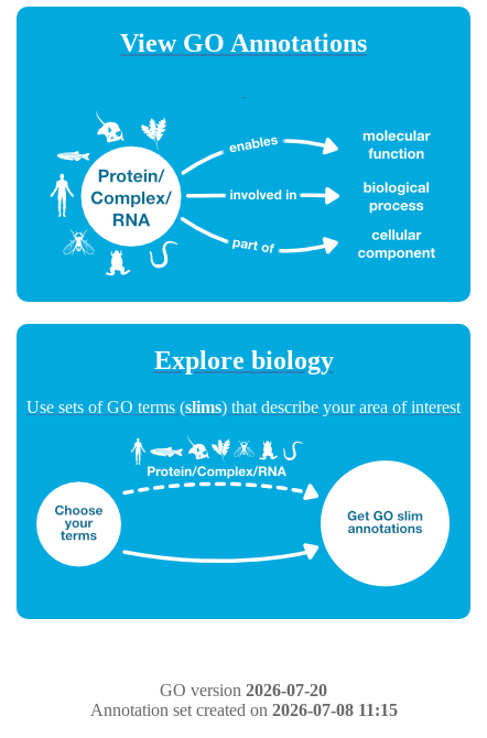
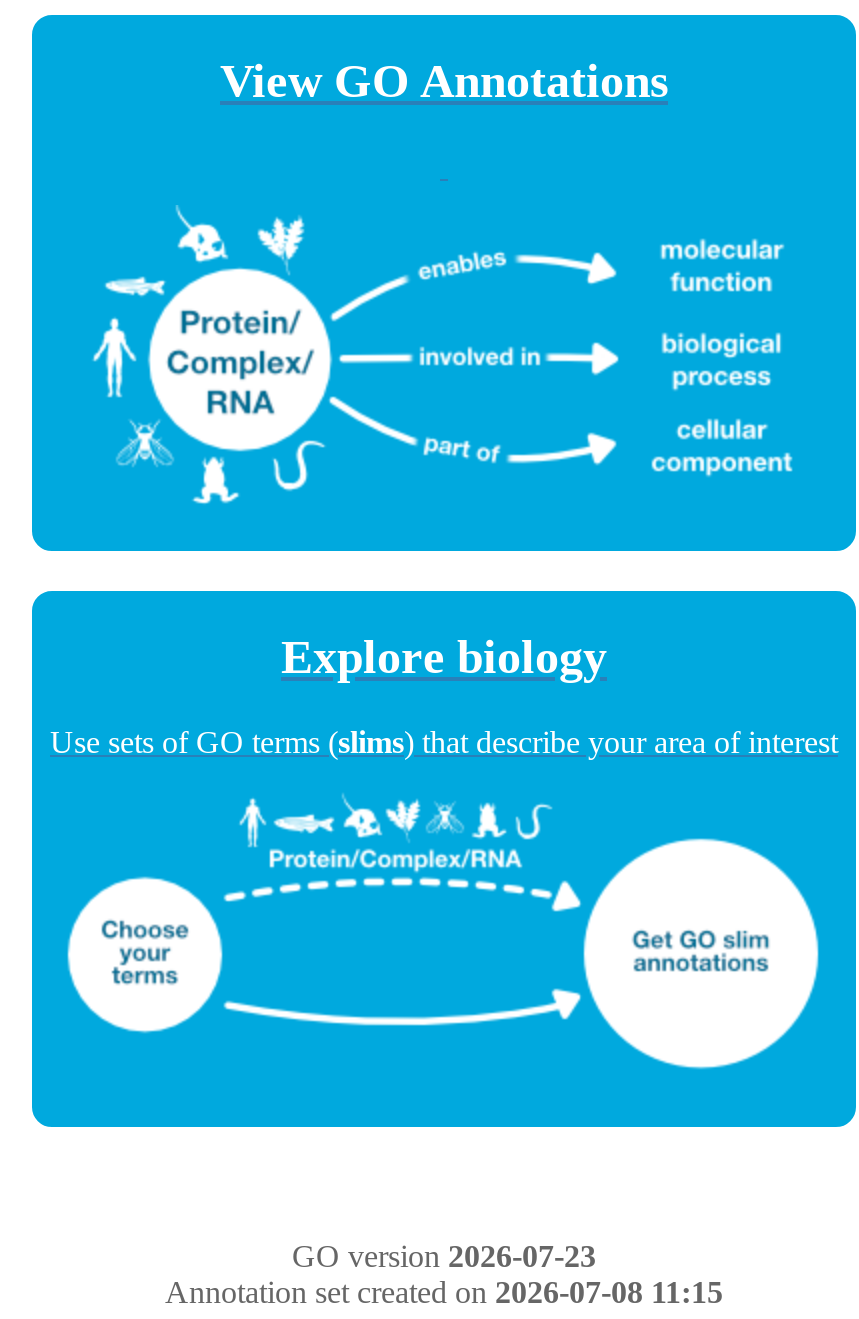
- GO version 2026-07-20
+ GO version 2026-07-23
